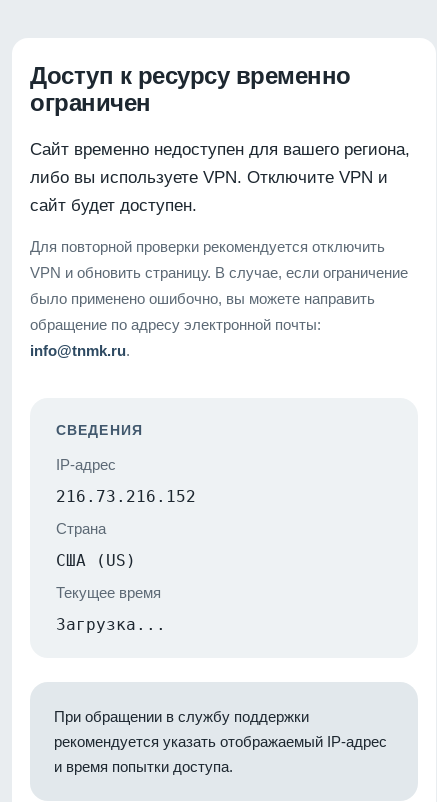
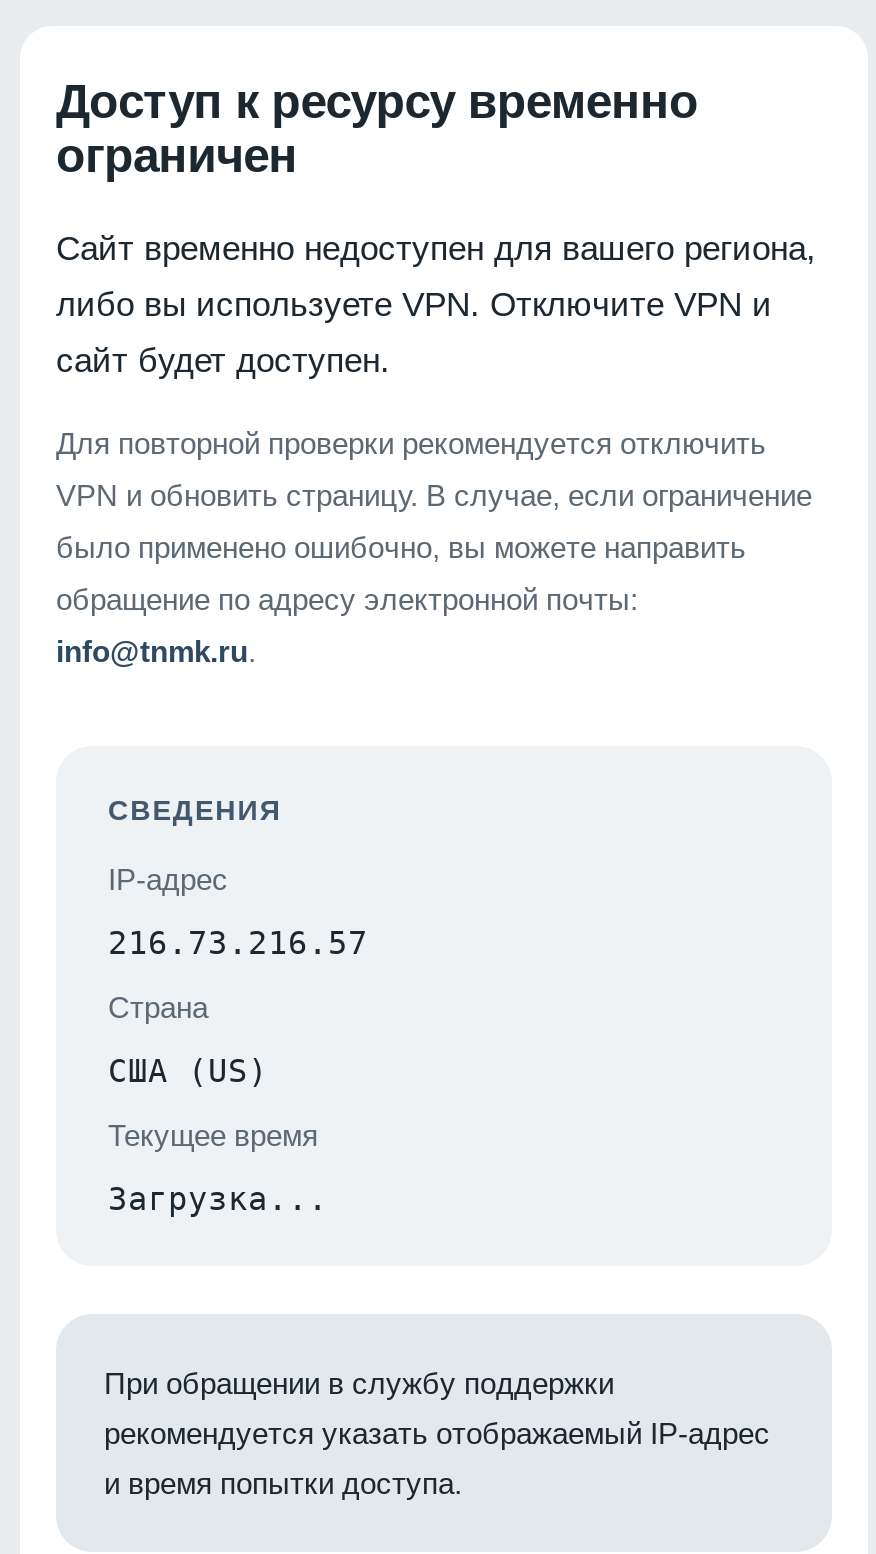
- 216.73.216.152
+ 216.73.216.57
